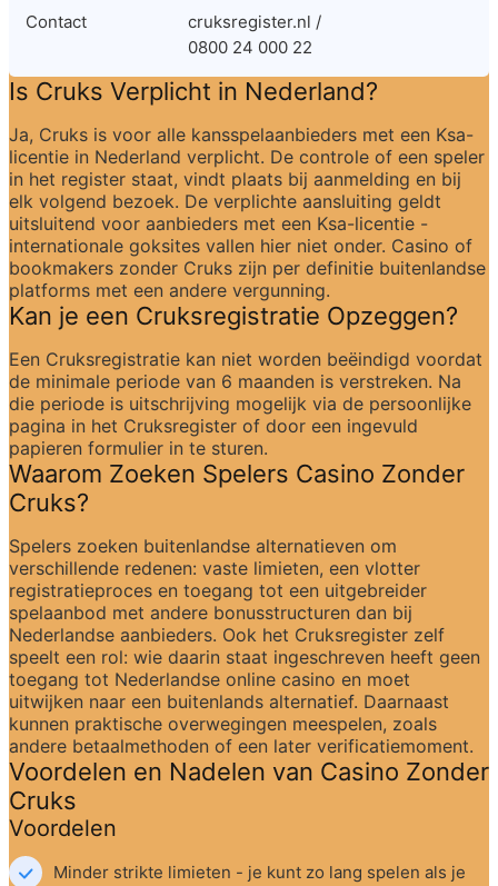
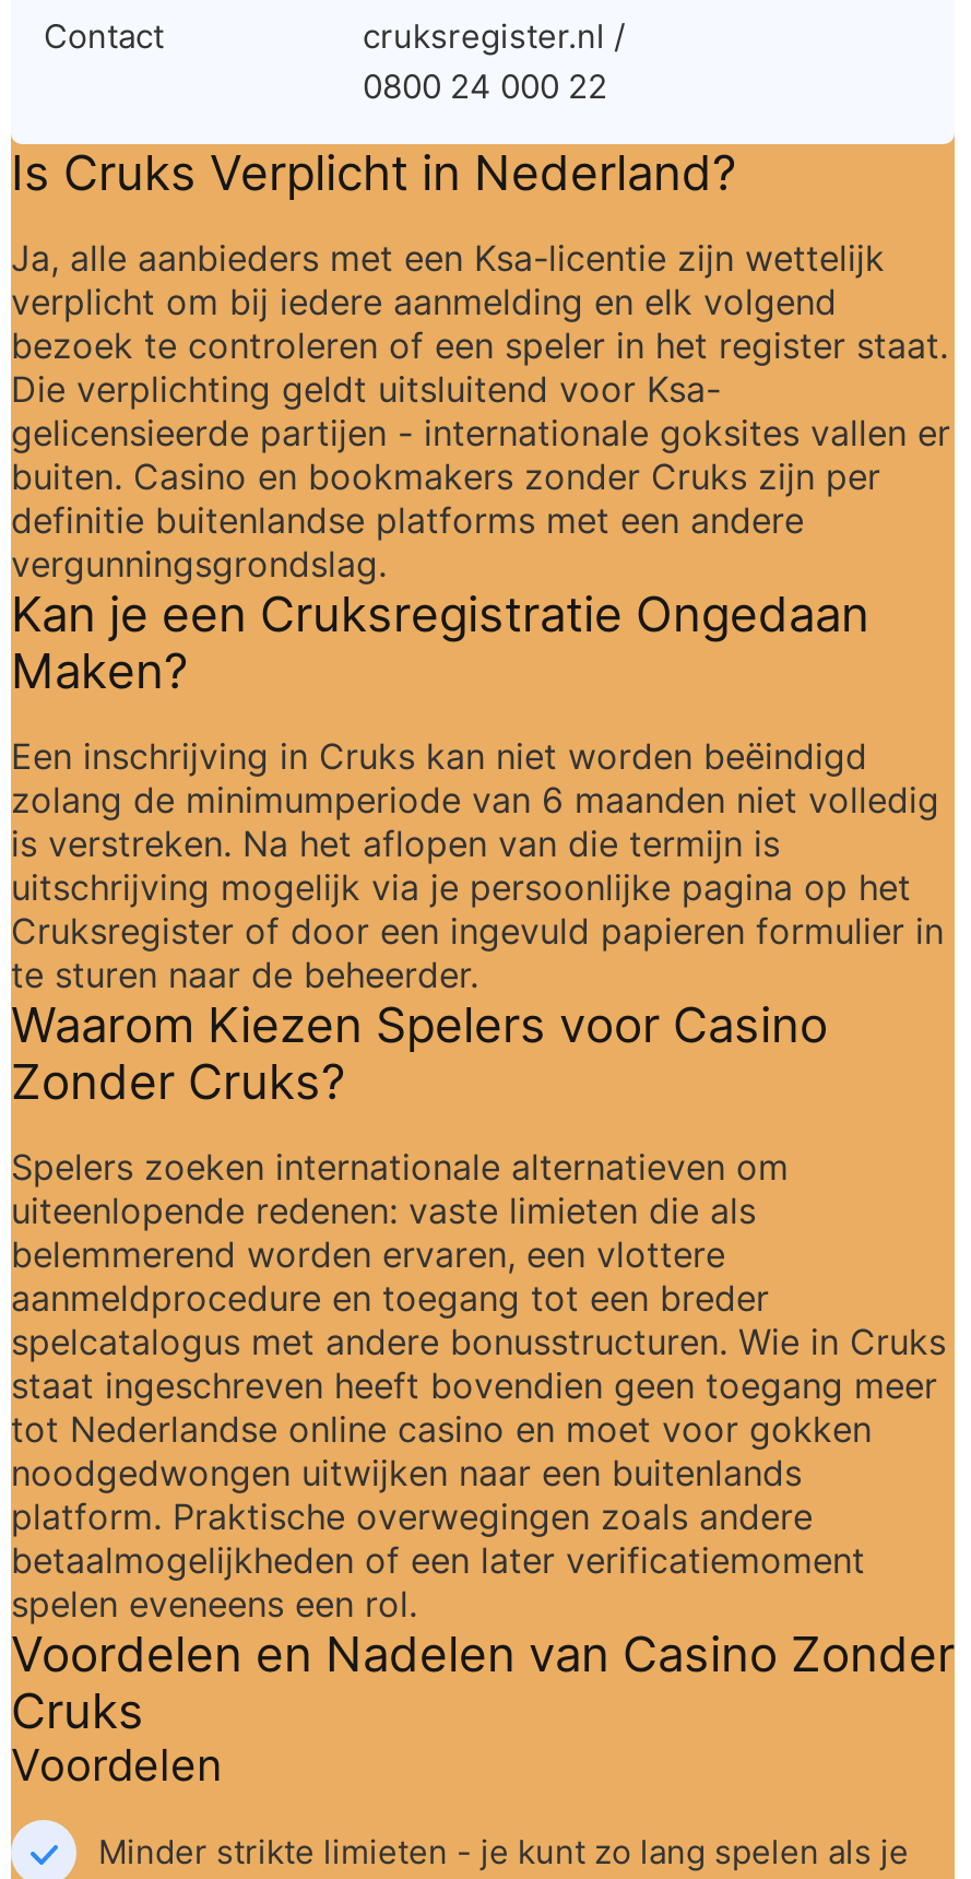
- Ja, Cruks is voor alle kansspelaanbieders met een Ksa-
- licentie in Nederland verplicht. De controle of een speler
- in het register staat, vindt plaats bij aanmelding en bij
- elk volgend bezoek. De verplichte aansluiting geldt
- uitsluitend voor aanbieders met een Ksa-licentie -
- internationale goksites vallen hier niet onder. Casino of
- bookmakers zonder Cruks zijn per definitie buitenlandse
- platforms met een andere vergunning.
- Kan je een Cruksregistratie Opzeggen?
+ Ja, alle aanbieders met een Ksa-licentie zijn wettelijk
+ verplicht om bij iedere aanmelding en elk volgend
+ bezoek te controleren of een speler in het register staat.
+ Die verplichting geldt uitsluitend voor Ksa-
+ gelicensieerde partijen - internationale goksites vallen er
+ buiten. Casino en bookmakers zonder Cruks zijn per
+ definitie buitenlandse platforms met een andere
+ vergunningsgrondslag.
+ Kan je een Cruksregistratie Ongedaan
+ Maken?

- Een Cruksregistratie kan niet worden beëindigd voordat
- de minimale periode van 6 maanden is verstreken. Na
- die periode is uitschrijving mogelijk via de persoonlijke
- pagina in het Cruksregister of door een ingevuld
- papieren formulier in te sturen.
- Waarom Zoeken Spelers Casino Zonder
- Cruks?
+ Een inschrijving in Cruks kan niet worden beëindigd
+ zolang de minimumperiode van 6 maanden niet volledig
+ is verstreken. Na het aflopen van die termijn is
+ uitschrijving mogelijk via je persoonlijke pagina op het
+ Cruksregister of door een ingevuld papieren formulier in
+ te sturen naar de beheerder.
+ Waarom Kiezen Spelers voor Casino
+ Zonder Cruks?

- Spelers zoeken buitenlandse alternatieven om
- verschillende redenen: vaste limieten, een vlotter
- registratieproces en toegang tot een uitgebreider
- spelaanbod met andere bonusstructuren dan bij
- Nederlandse aanbieders. Ook het Cruksregister zelf
- speelt een rol: wie daarin staat ingeschreven heeft geen
- toegang tot Nederlandse online casino en moet
- uitwijken naar een buitenlands alternatief. Daarnaast
- kunnen praktische overwegingen meespelen, zoals
- andere betaalmethoden of een later verificatiemoment.
+ Spelers zoeken internationale alternatieven om
+ uiteenlopende redenen: vaste limieten die als
+ belemmerend worden ervaren, een vlottere
+ aanmeldprocedure en toegang tot een breder
+ spelcatalogus met andere bonusstructuren. Wie in Cruks
+ staat ingeschreven heeft bovendien geen toegang meer
+ tot Nederlandse online casino en moet voor gokken
+ noodgedwongen uitwijken naar een buitenlands
+ platform. Praktische overwegingen zoals andere
+ betaalmogelijkheden of een later verificatiemoment
+ spelen eveneens een rol.
